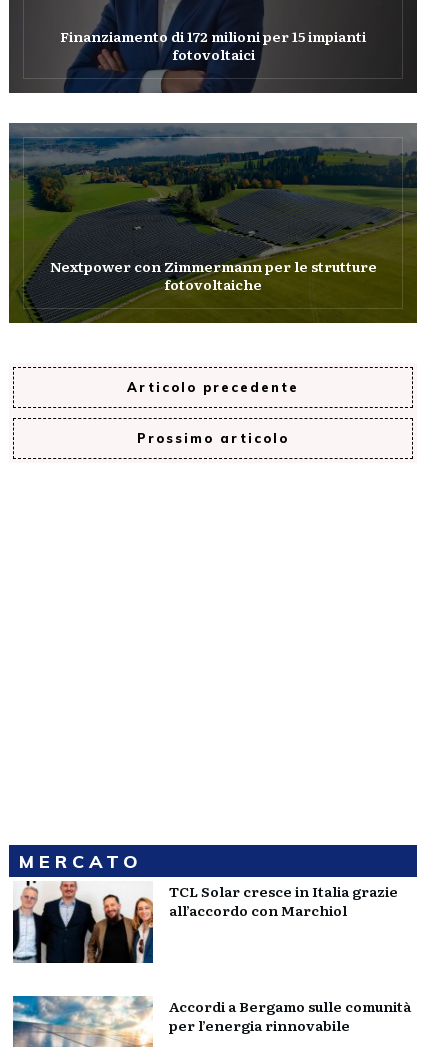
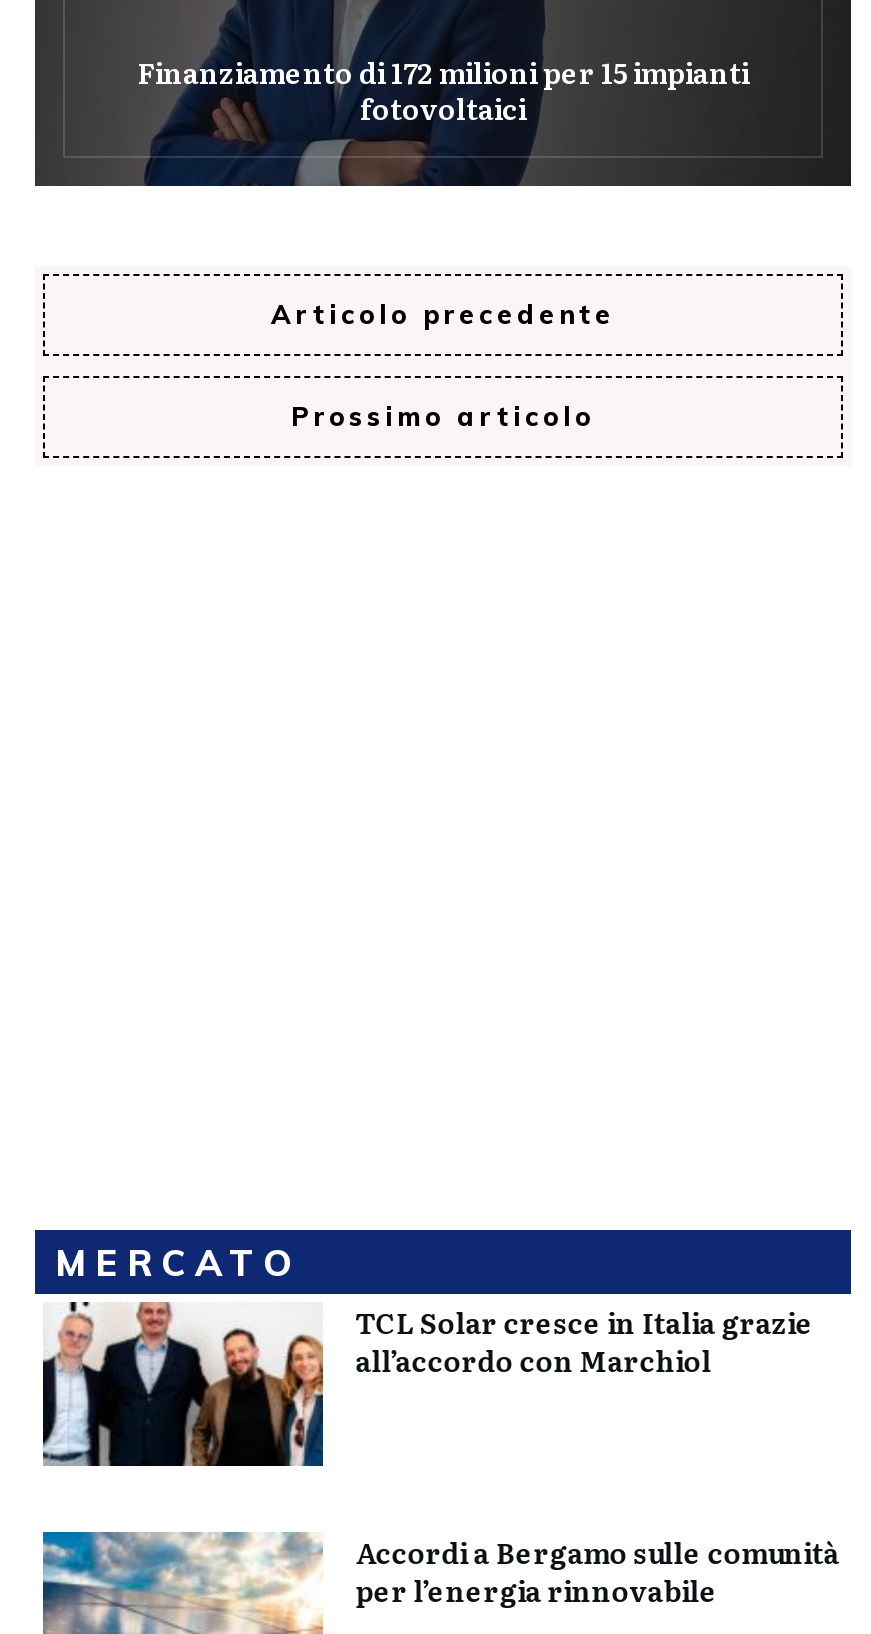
- [image]
- Nextpower con Zimmermann per le strutture
- fotovoltaiche
